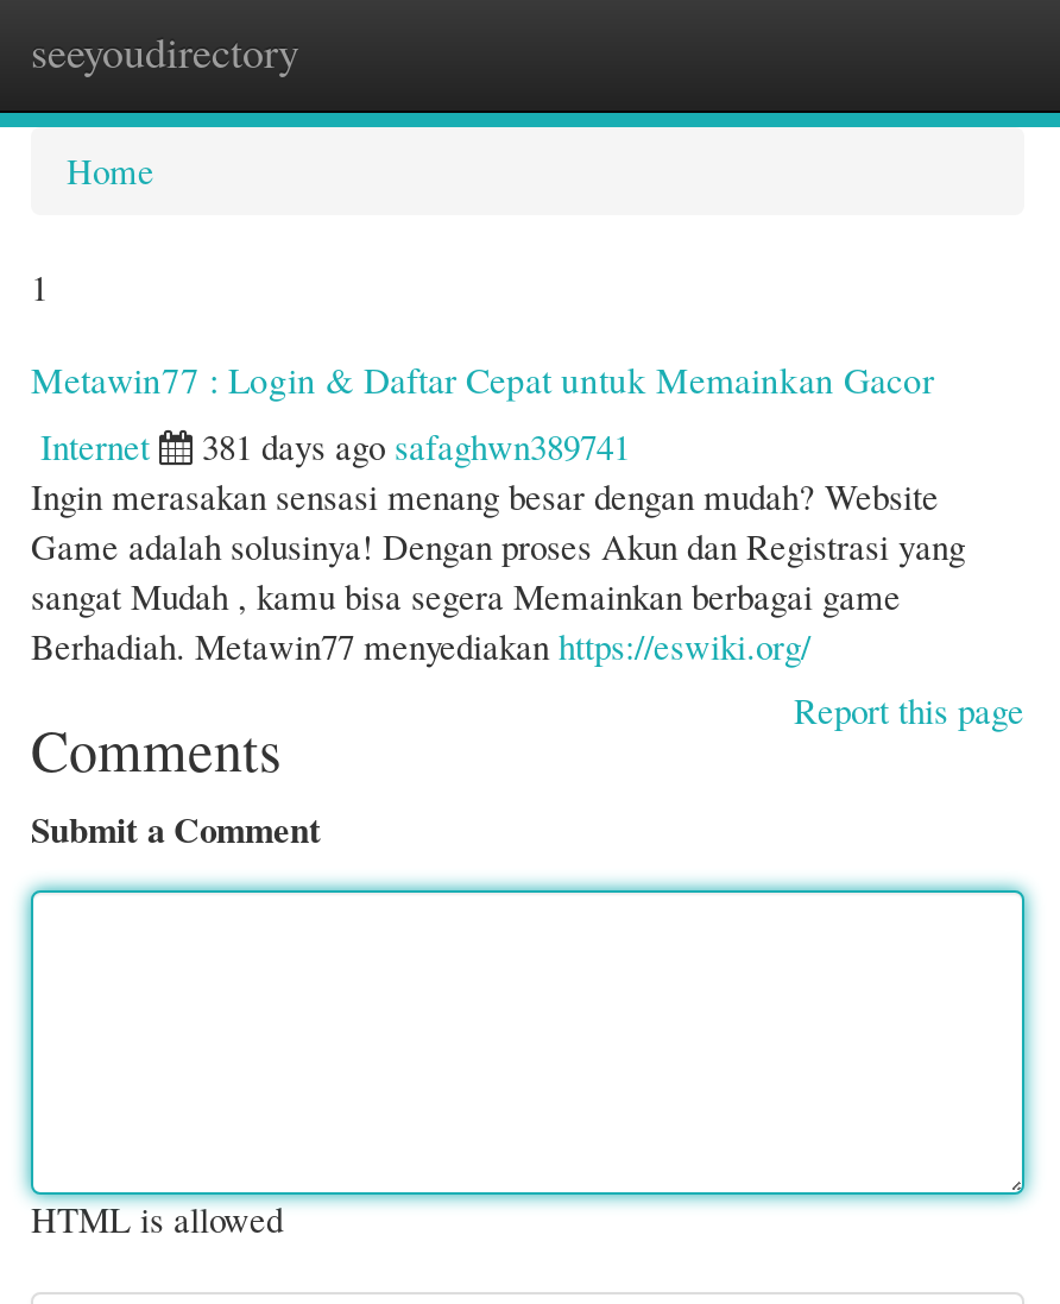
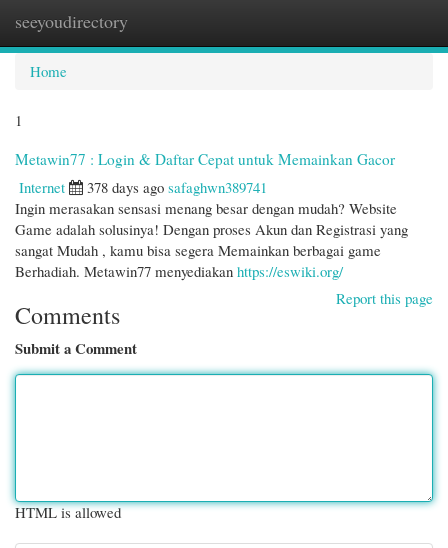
- 381 days ago safaghwn389741
+ 378 days ago safaghwn389741
